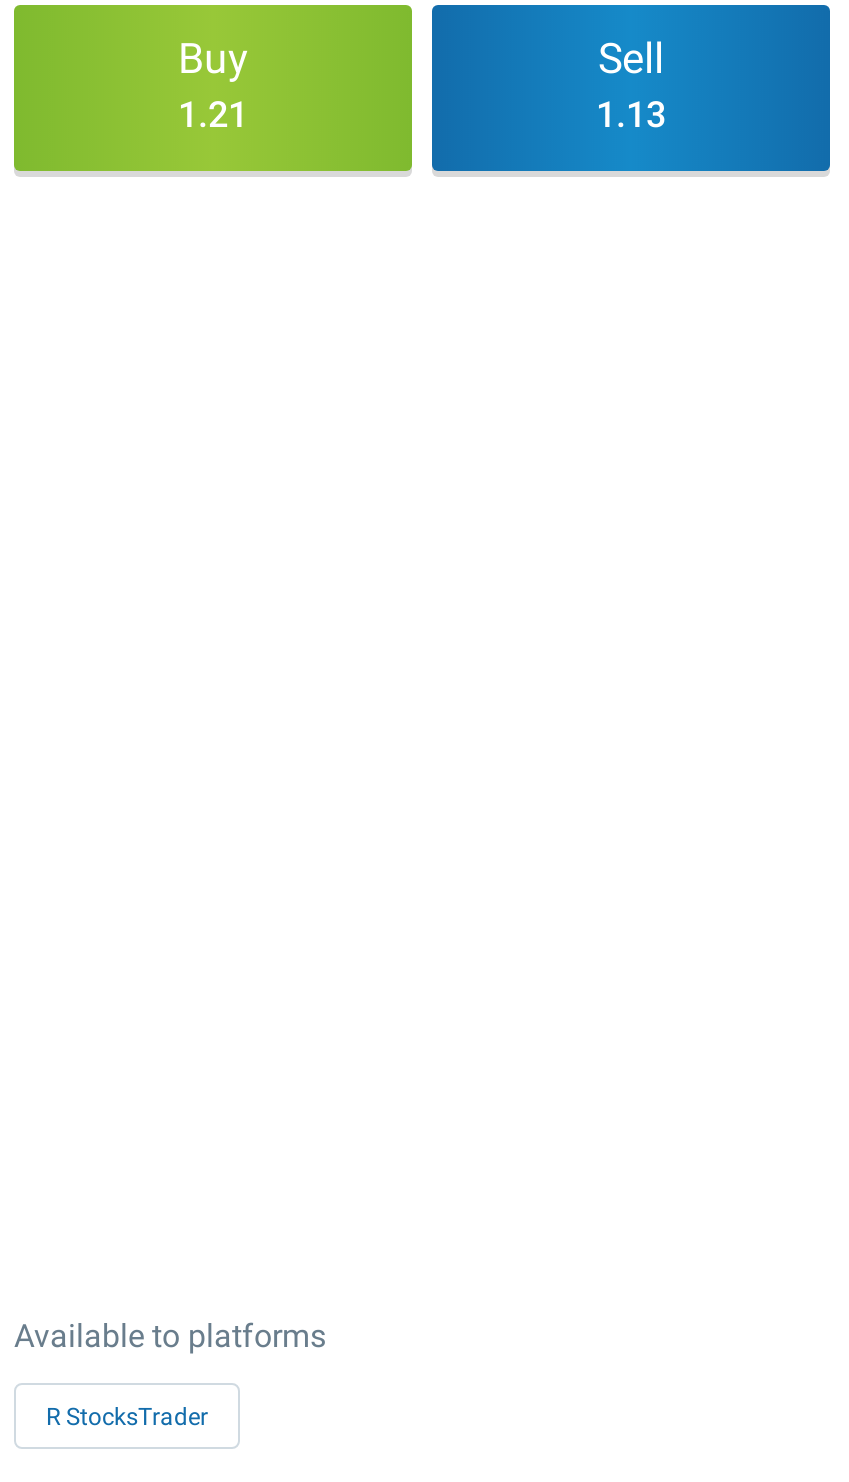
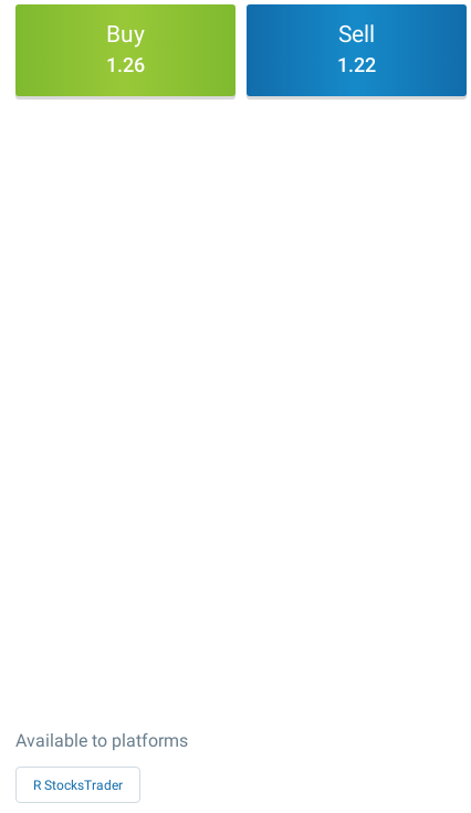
- 1.21
+ 1.26

- 1.13
+ 1.22
